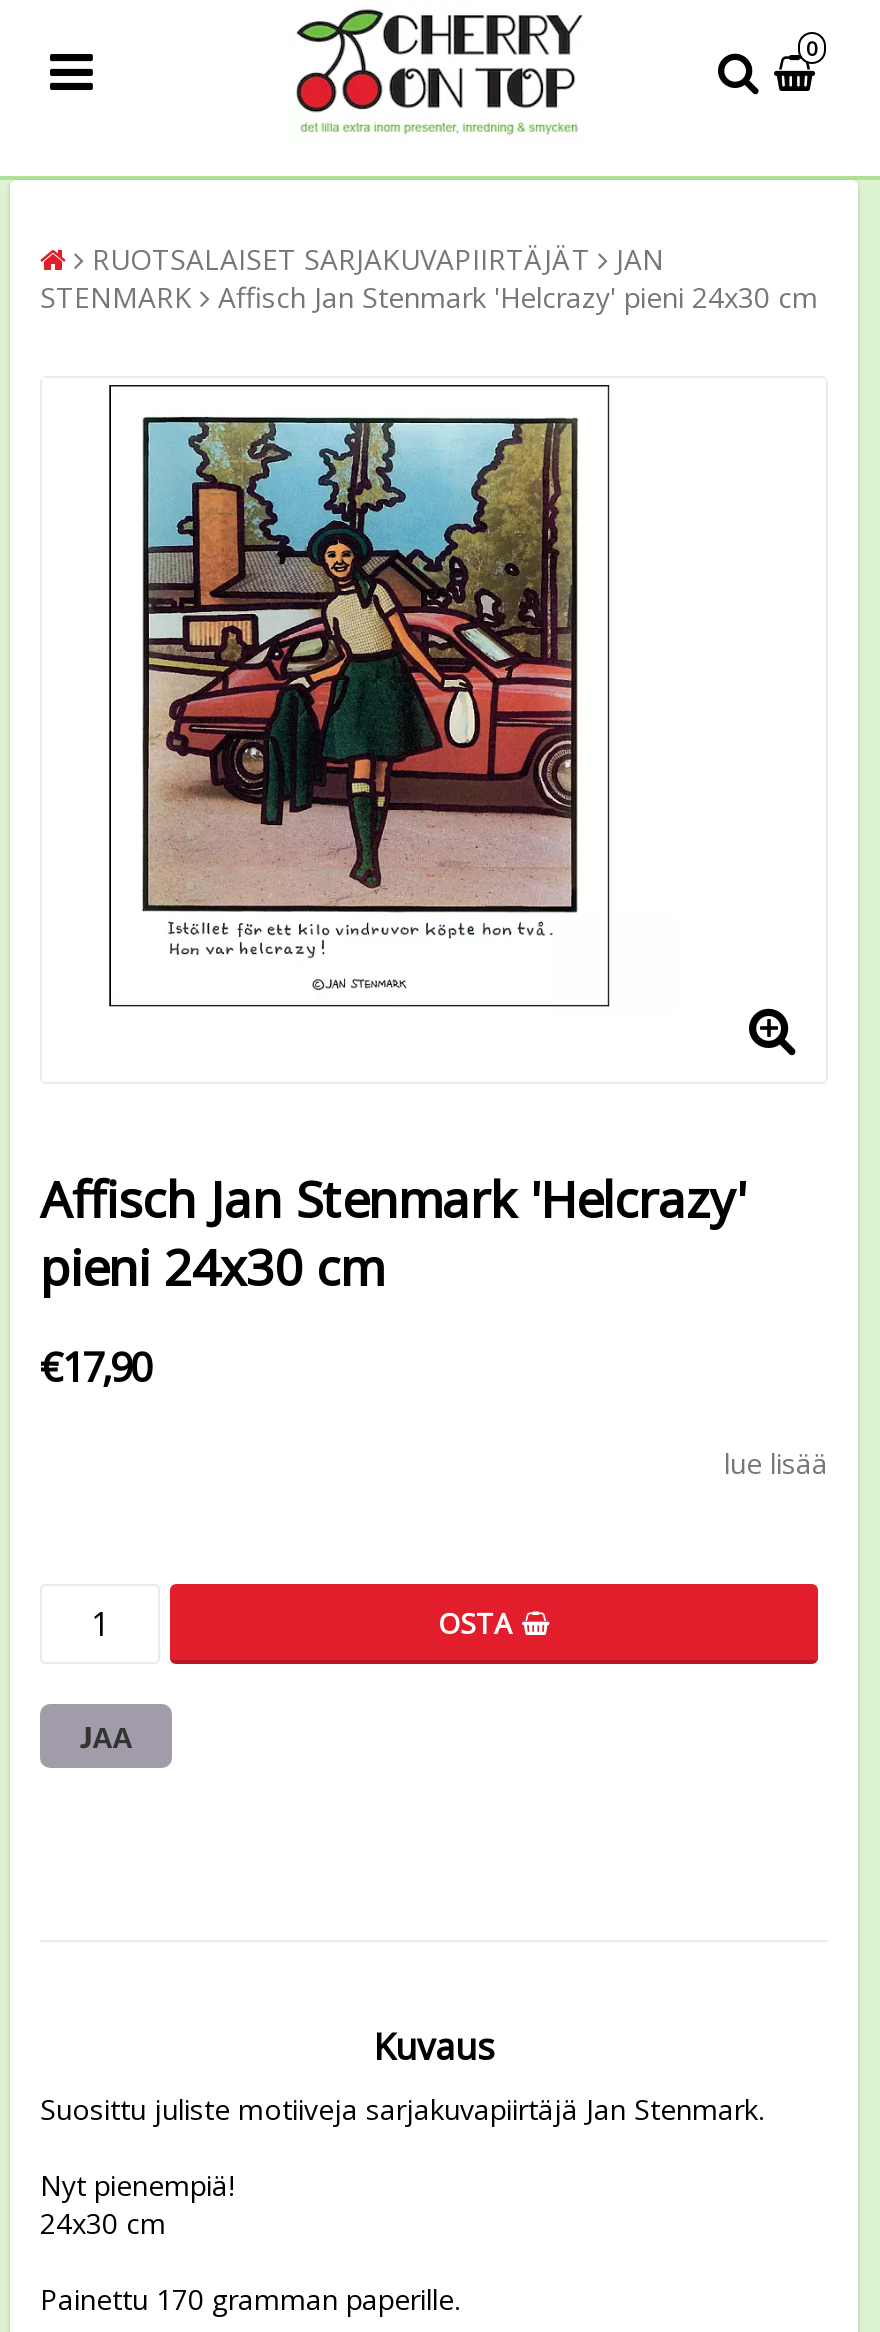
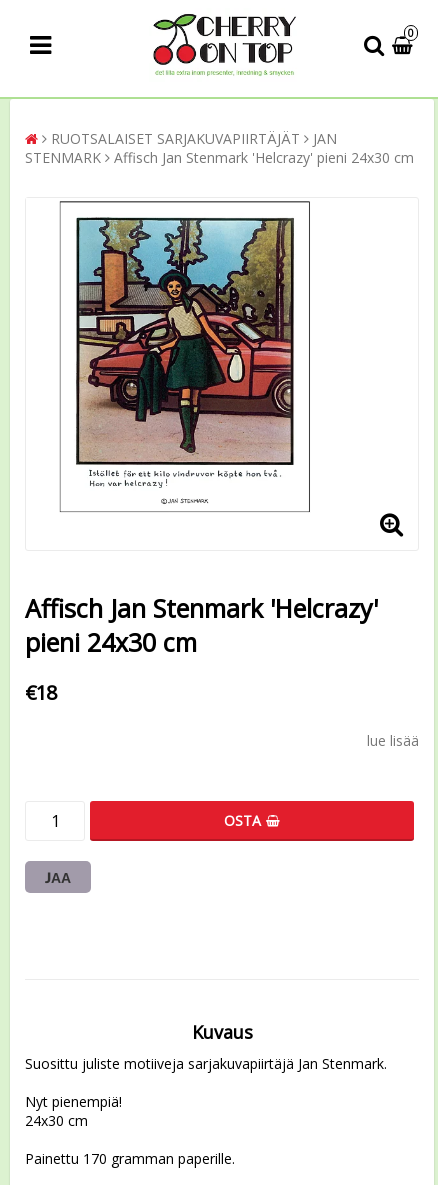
- €17,90
+ €18
